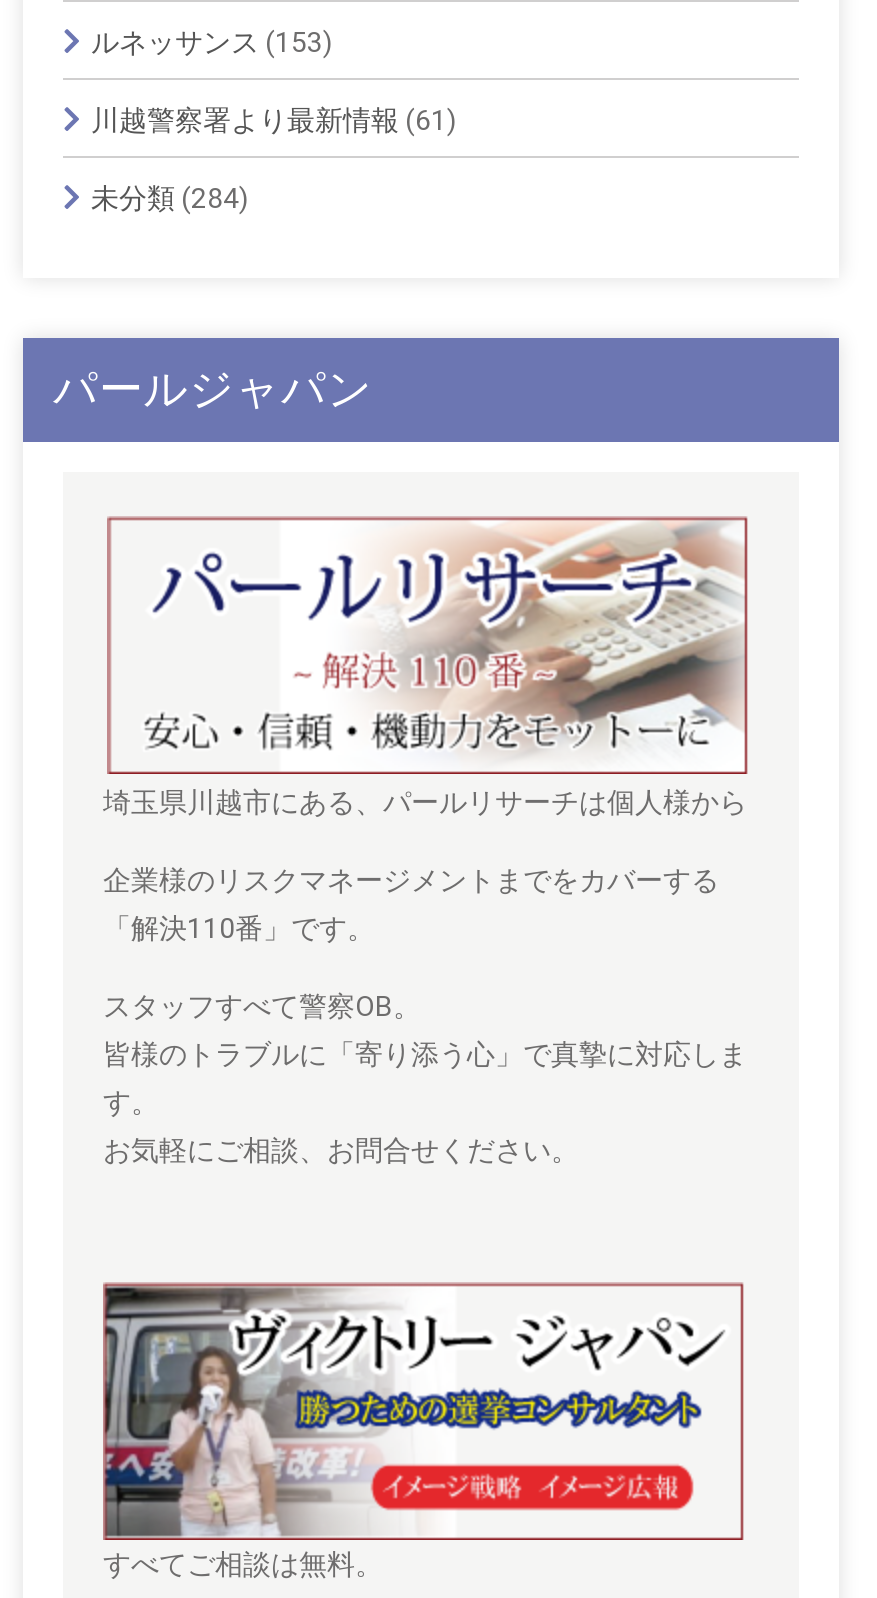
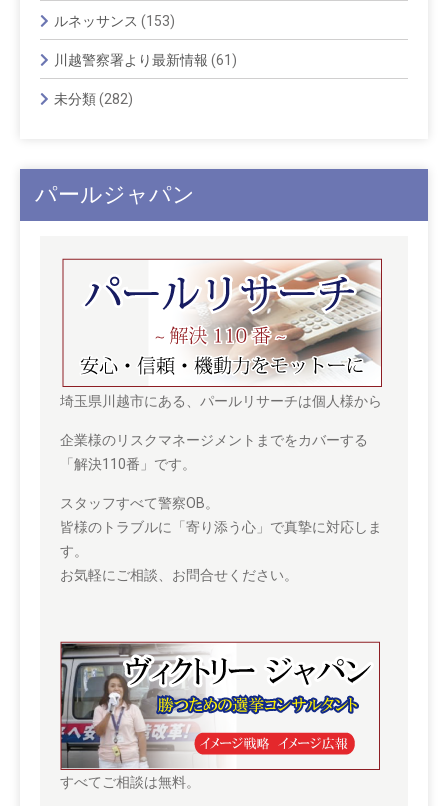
- 未分類(284)
+ 未分類(282)
